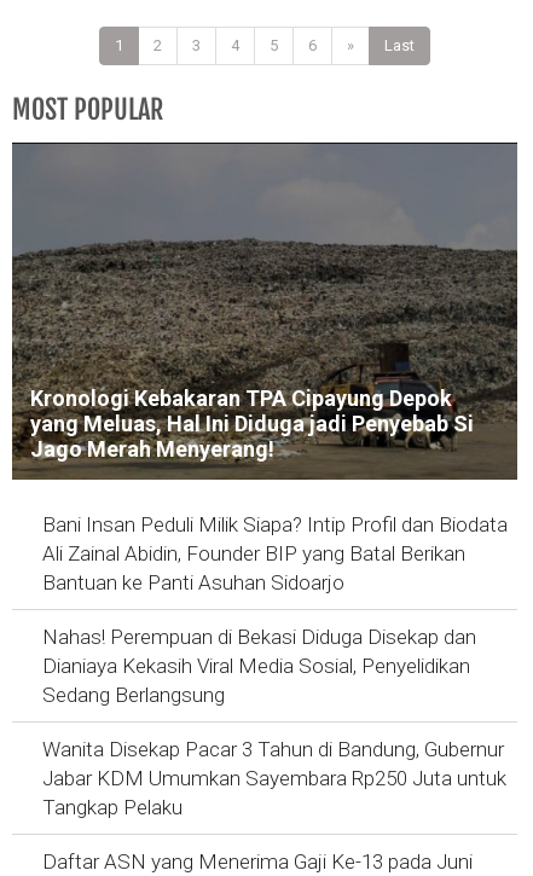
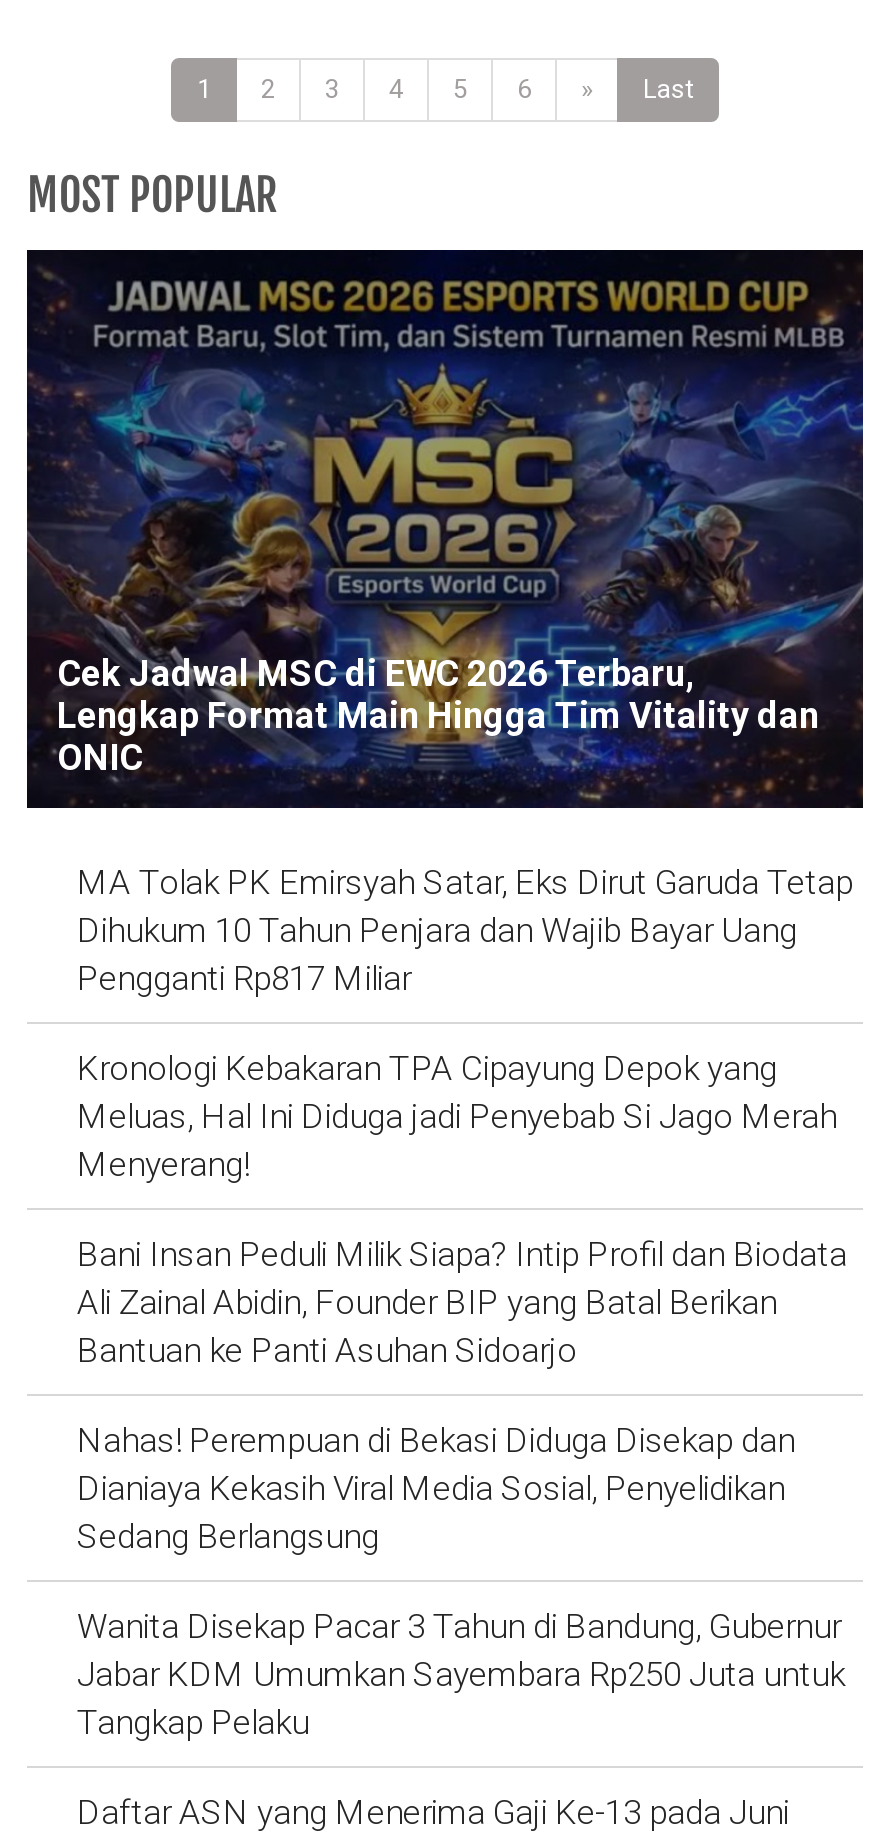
- [image]
- Kronologi Kebakaran TPA Cipayung Depok
- yang Meluas, Hal Ini Diduga jadi Penyebab Si
- Jago Merah Menyerang!
+ [image]
+ Cek Jadwal MSC di EWC 2026 Terbaru,
+ Lengkap Format Main Hingga Tim Vitality dan
+ ONIC
+ MA Tolak PK Emirsyah Satar, Eks Dirut Garuda Tetap
+ Dihukum 10 Tahun Penjara dan Wajib Bayar Uang
+ Pengganti Rp817 Miliar
+ Kronologi Kebakaran TPA Cipayung Depok yang
+ Meluas, Hal Ini Diduga jadi Penyebab Si Jago Merah
+ Menyerang!
